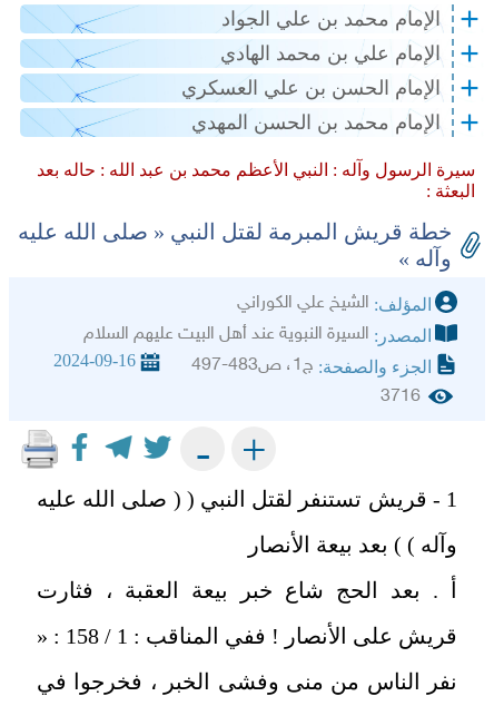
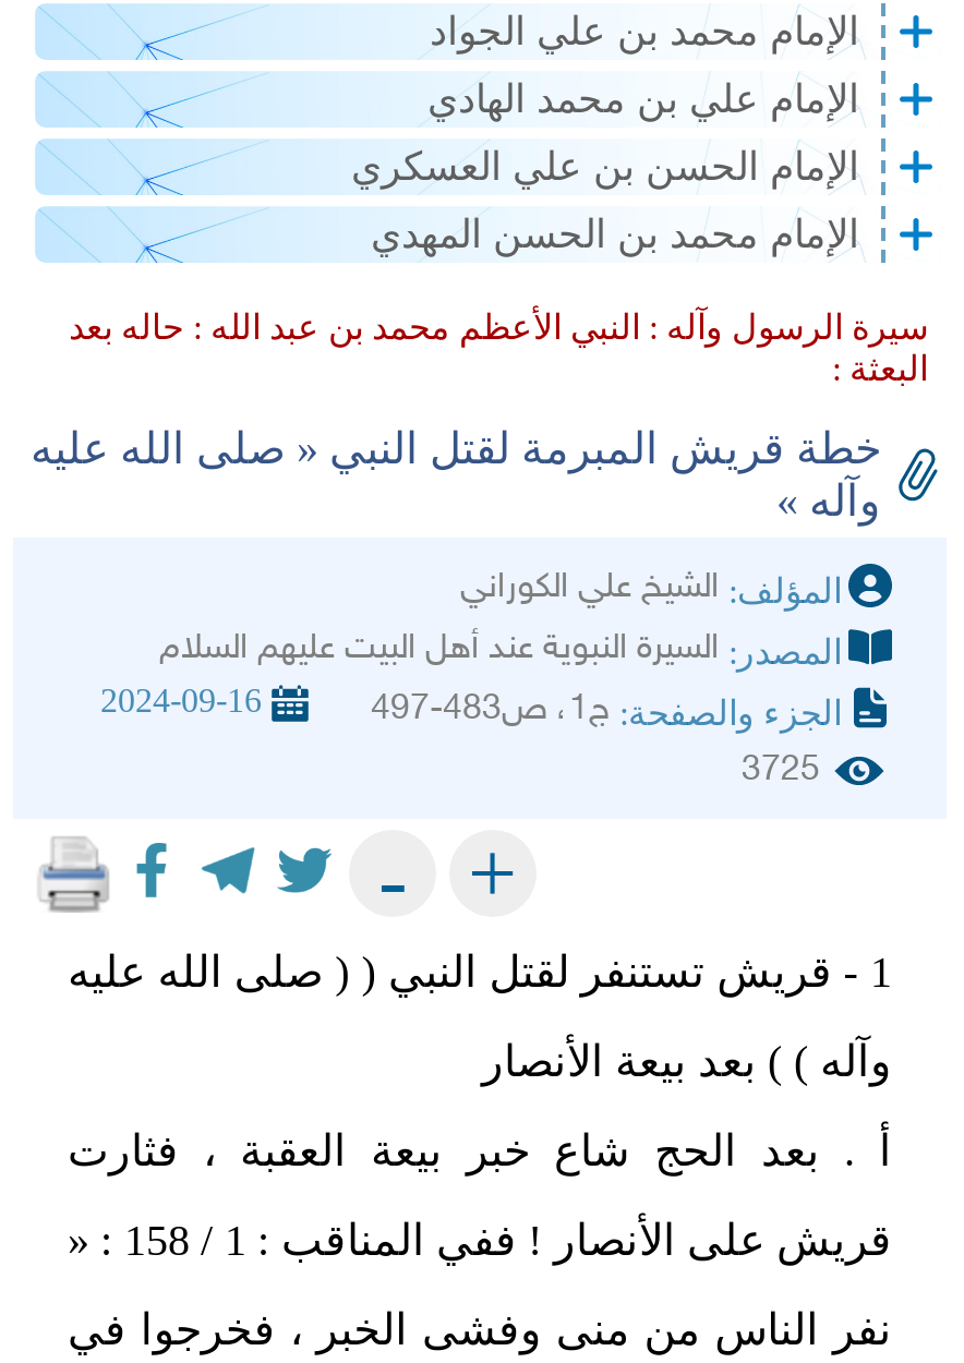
- 3716
+ 3725
